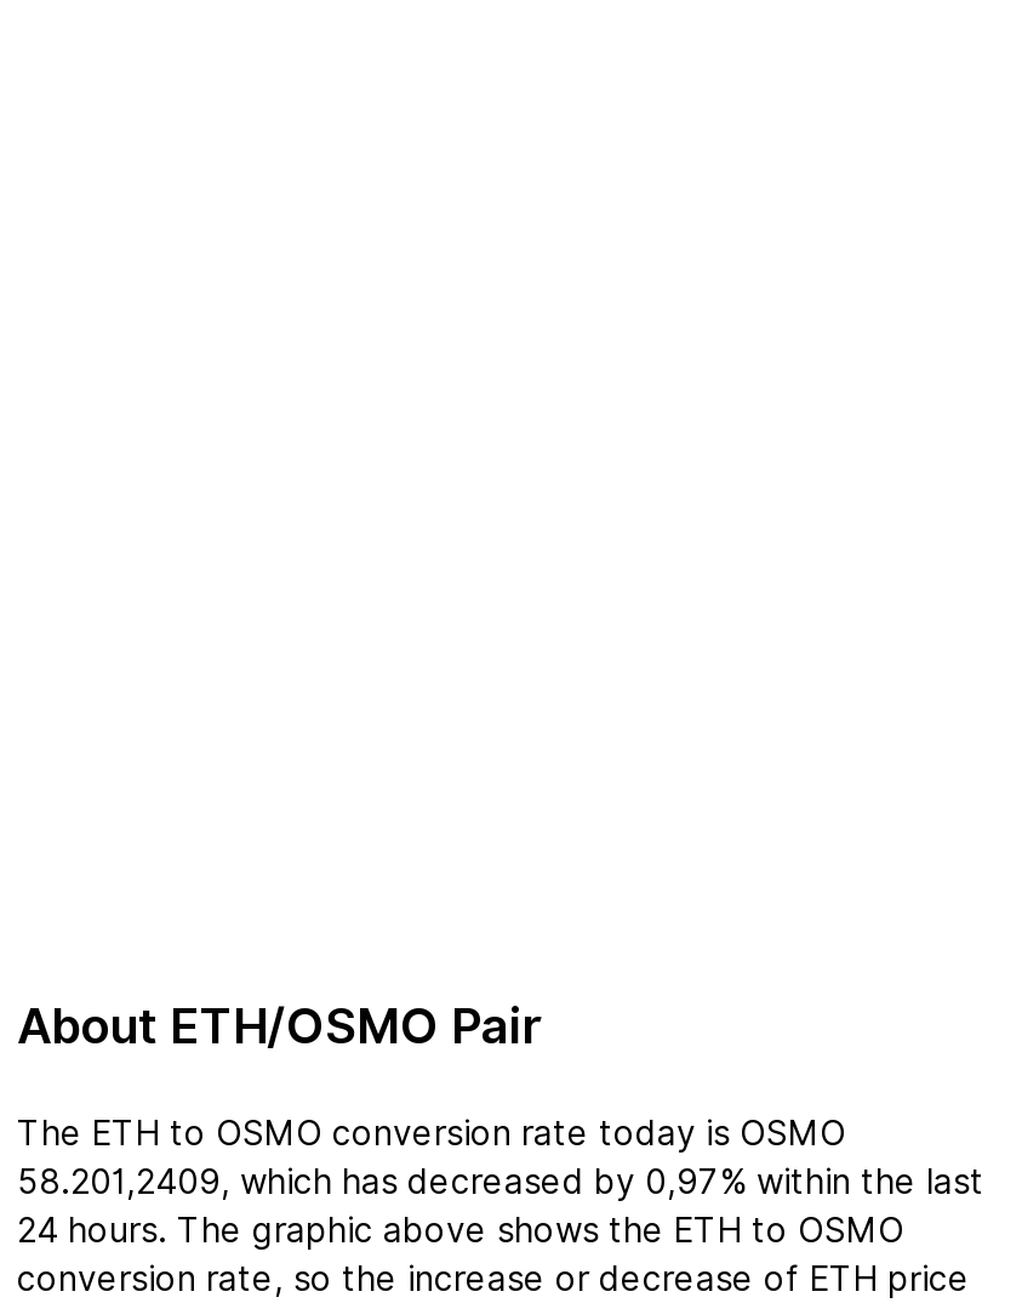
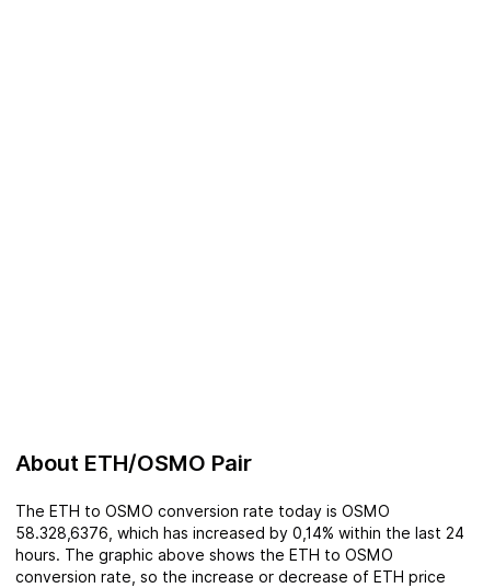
- 58.201,2409, which has decreased by 0,97% within the last
- 24 hours. The graphic above shows the ETH to OSMO
+ 58.328,6376, which has increased by 0,14% within the last 24
+ hours. The graphic above shows the ETH to OSMO
